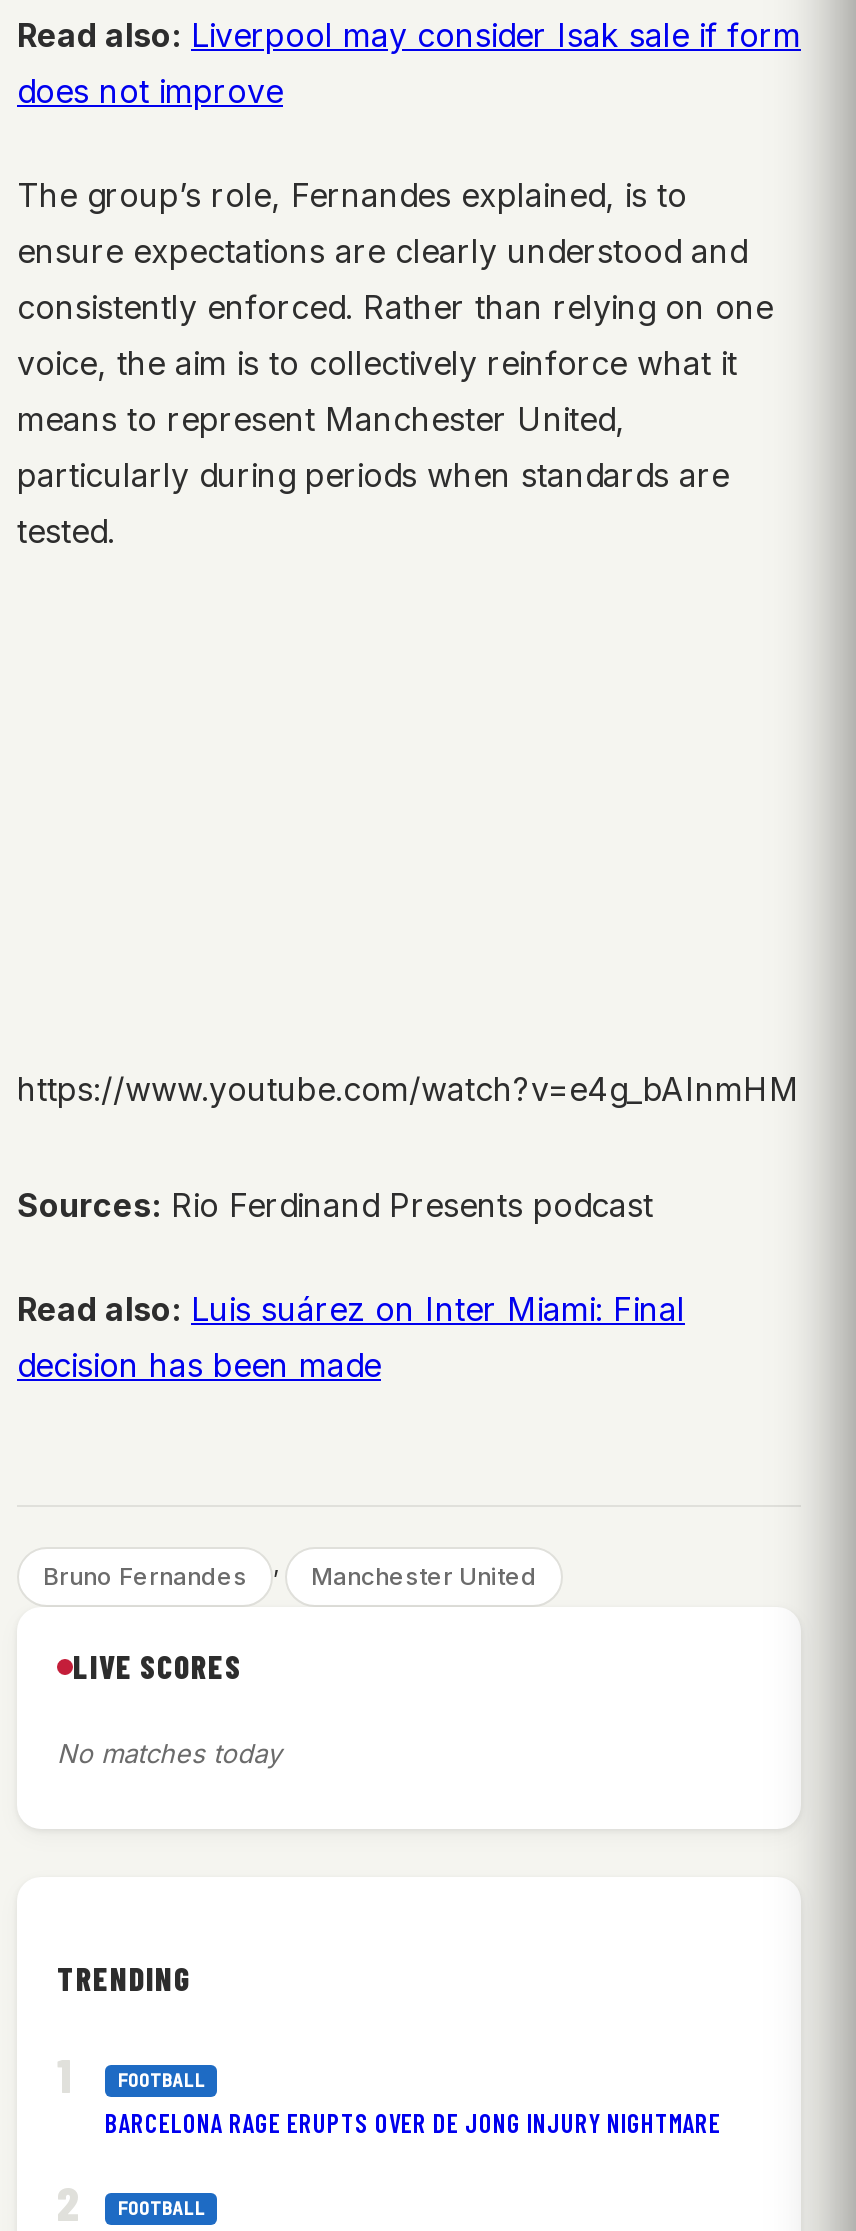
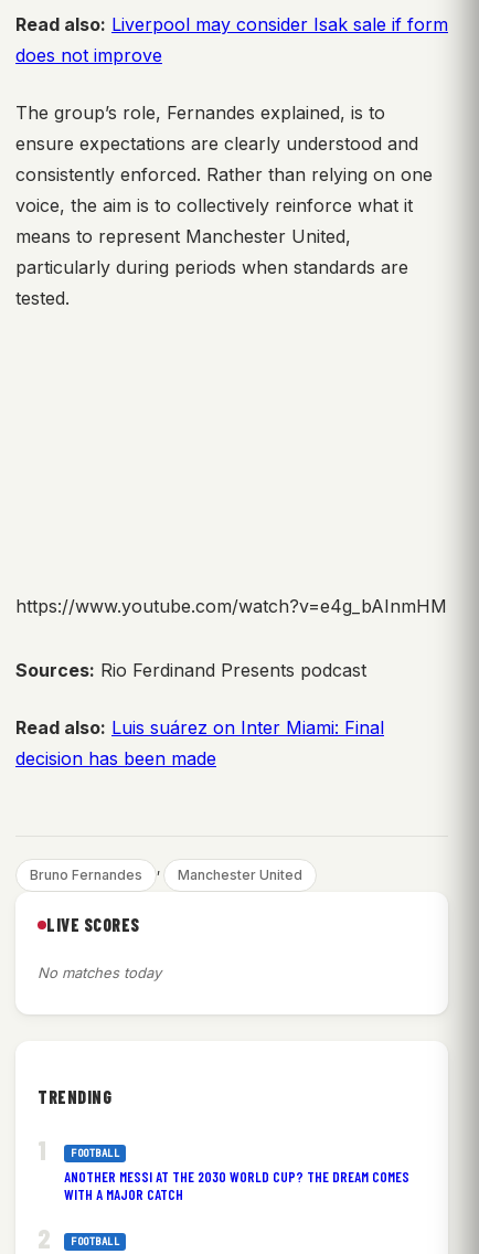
- BARCELONA RAGE ERUPTS OVER DE JONG INJURY NIGHTMARE
+ ANOTHER MESSI AT THE 2030 WORLD CUP? THE DREAM COMES
+ WITH A MAJOR CATCH
